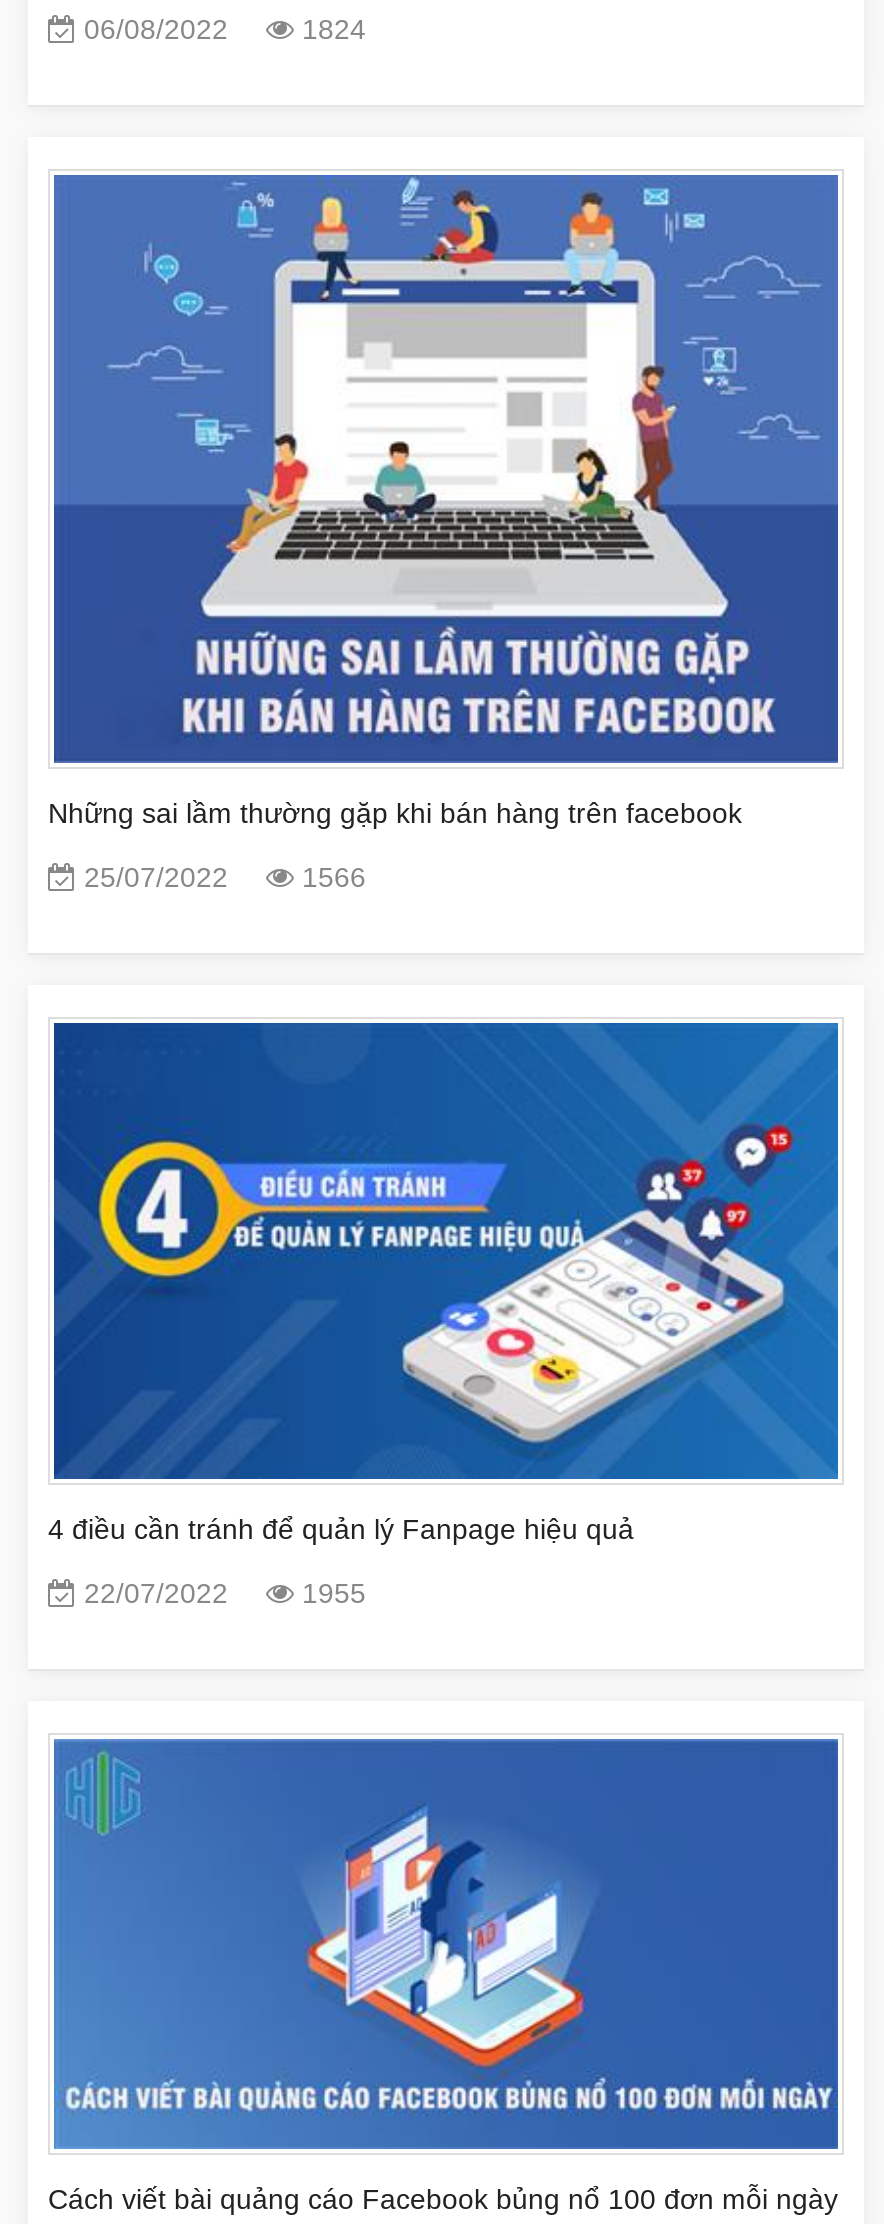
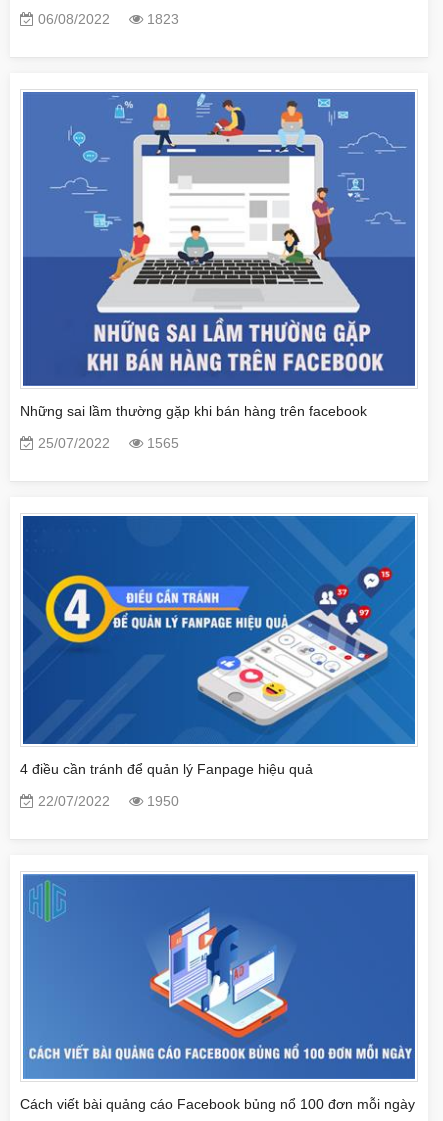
- 1824
+ 1823

- 1566
+ 1565

- 1955
+ 1950
